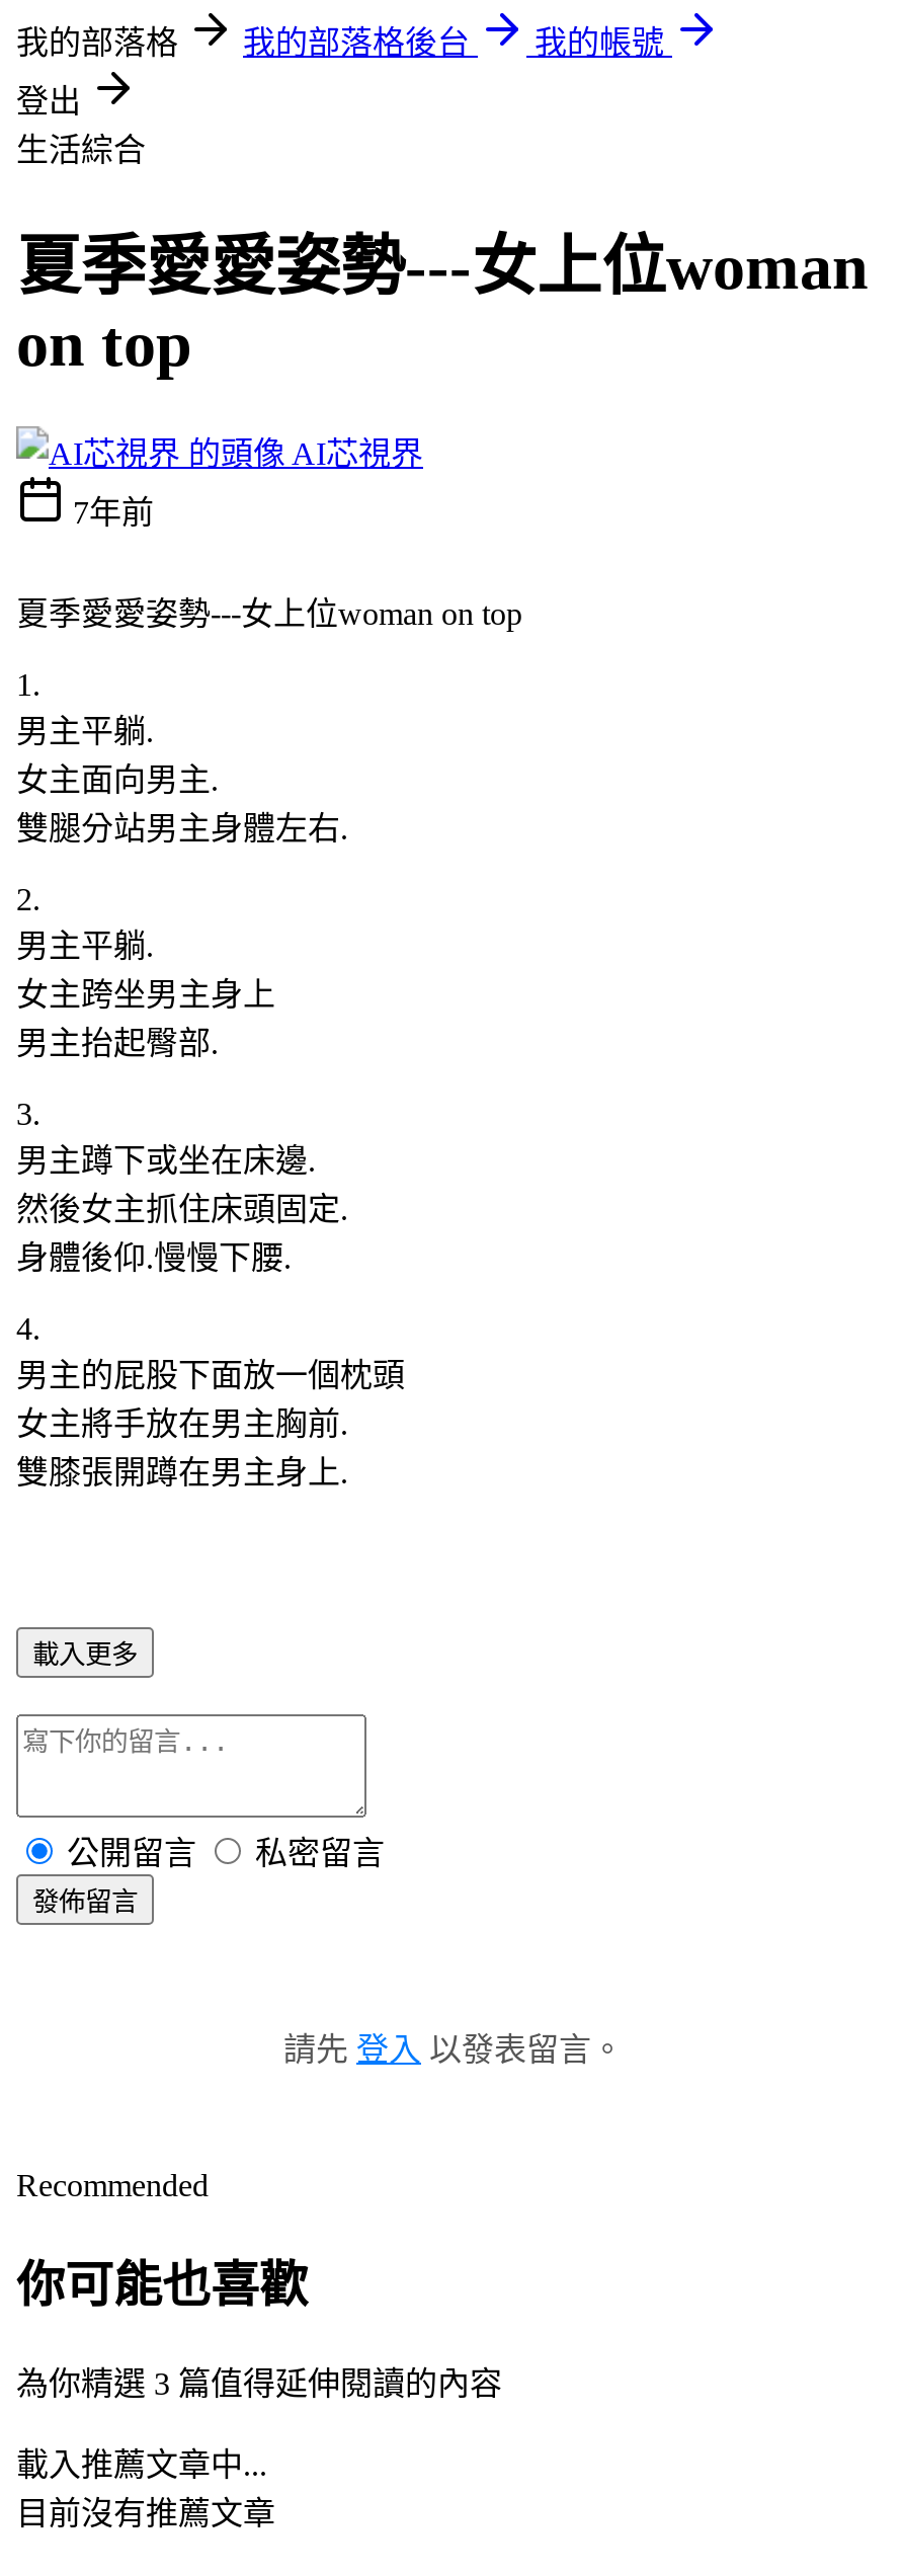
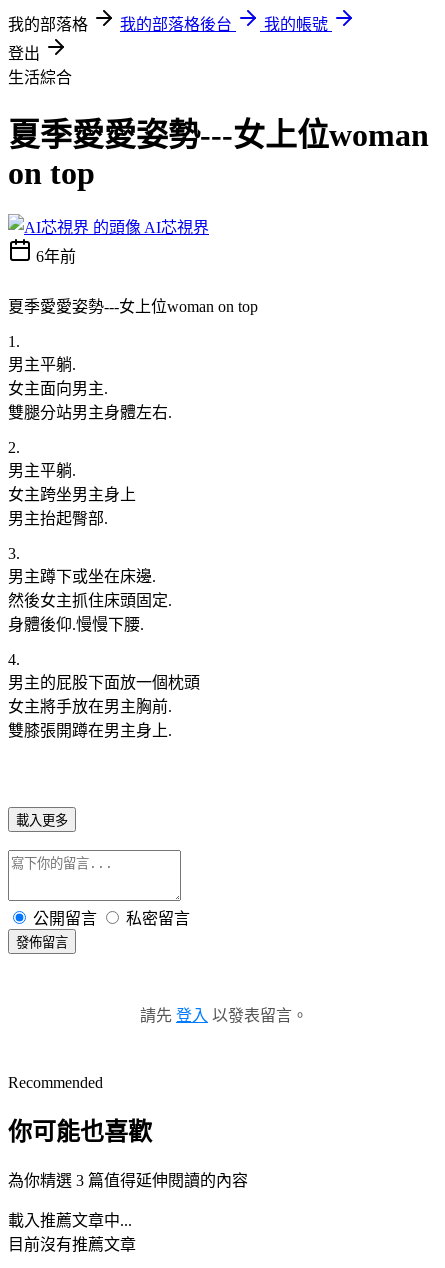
- 7年前
+ 6年前
